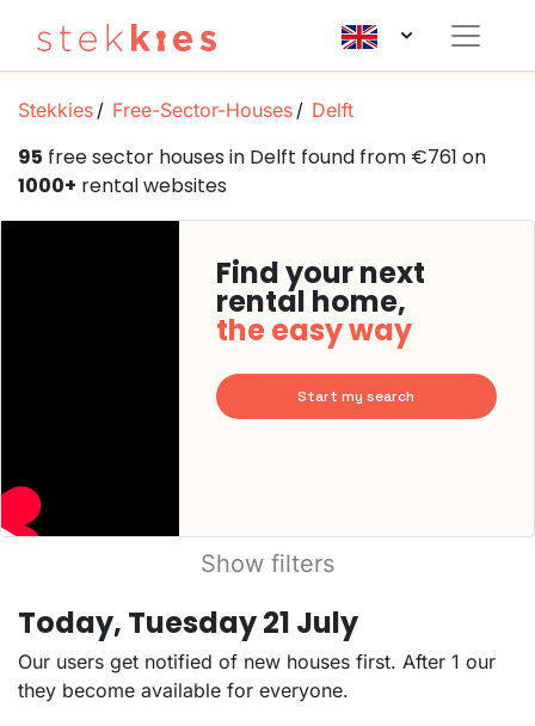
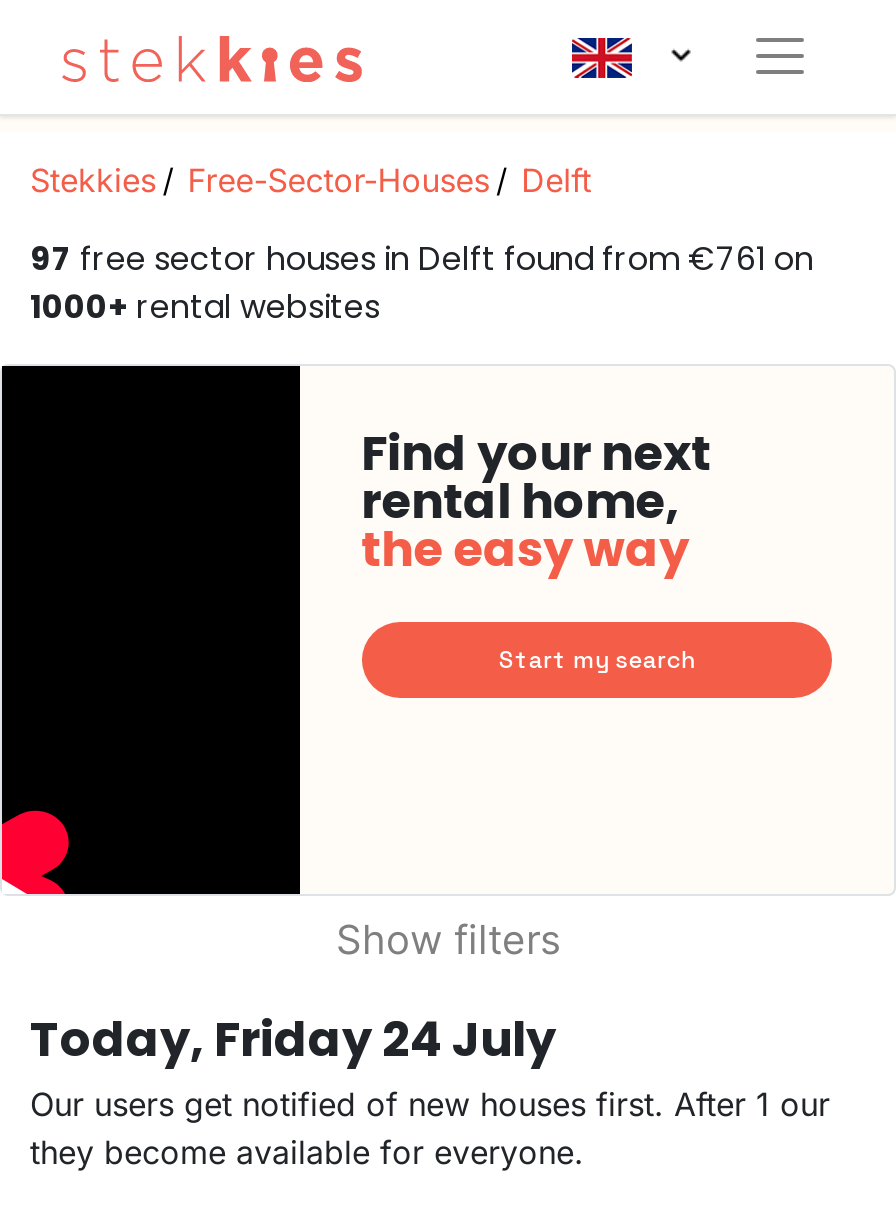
- 95 free sector houses in Delft found from €761 on
+ 97 free sector houses in Delft found from €761 on

- Today, Tuesday 21 July
+ Today, Friday 24 July
